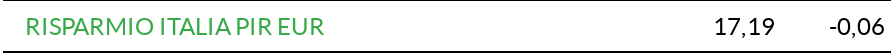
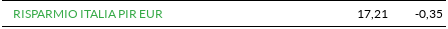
- 17,19
+ 17,21

- -0,06
+ -0,35
